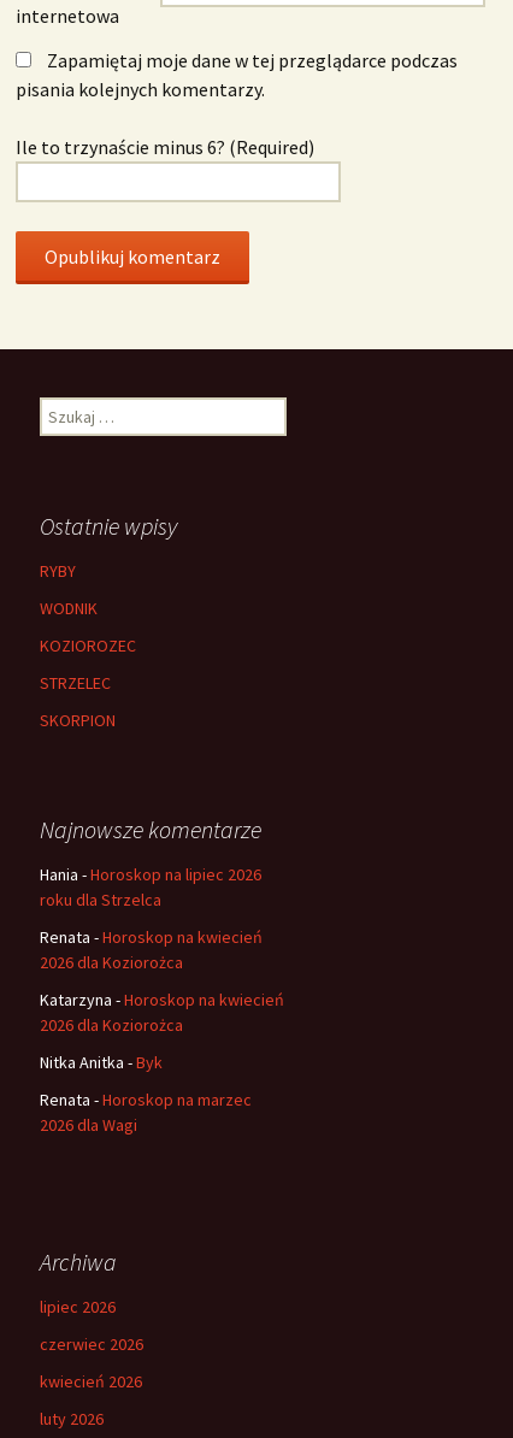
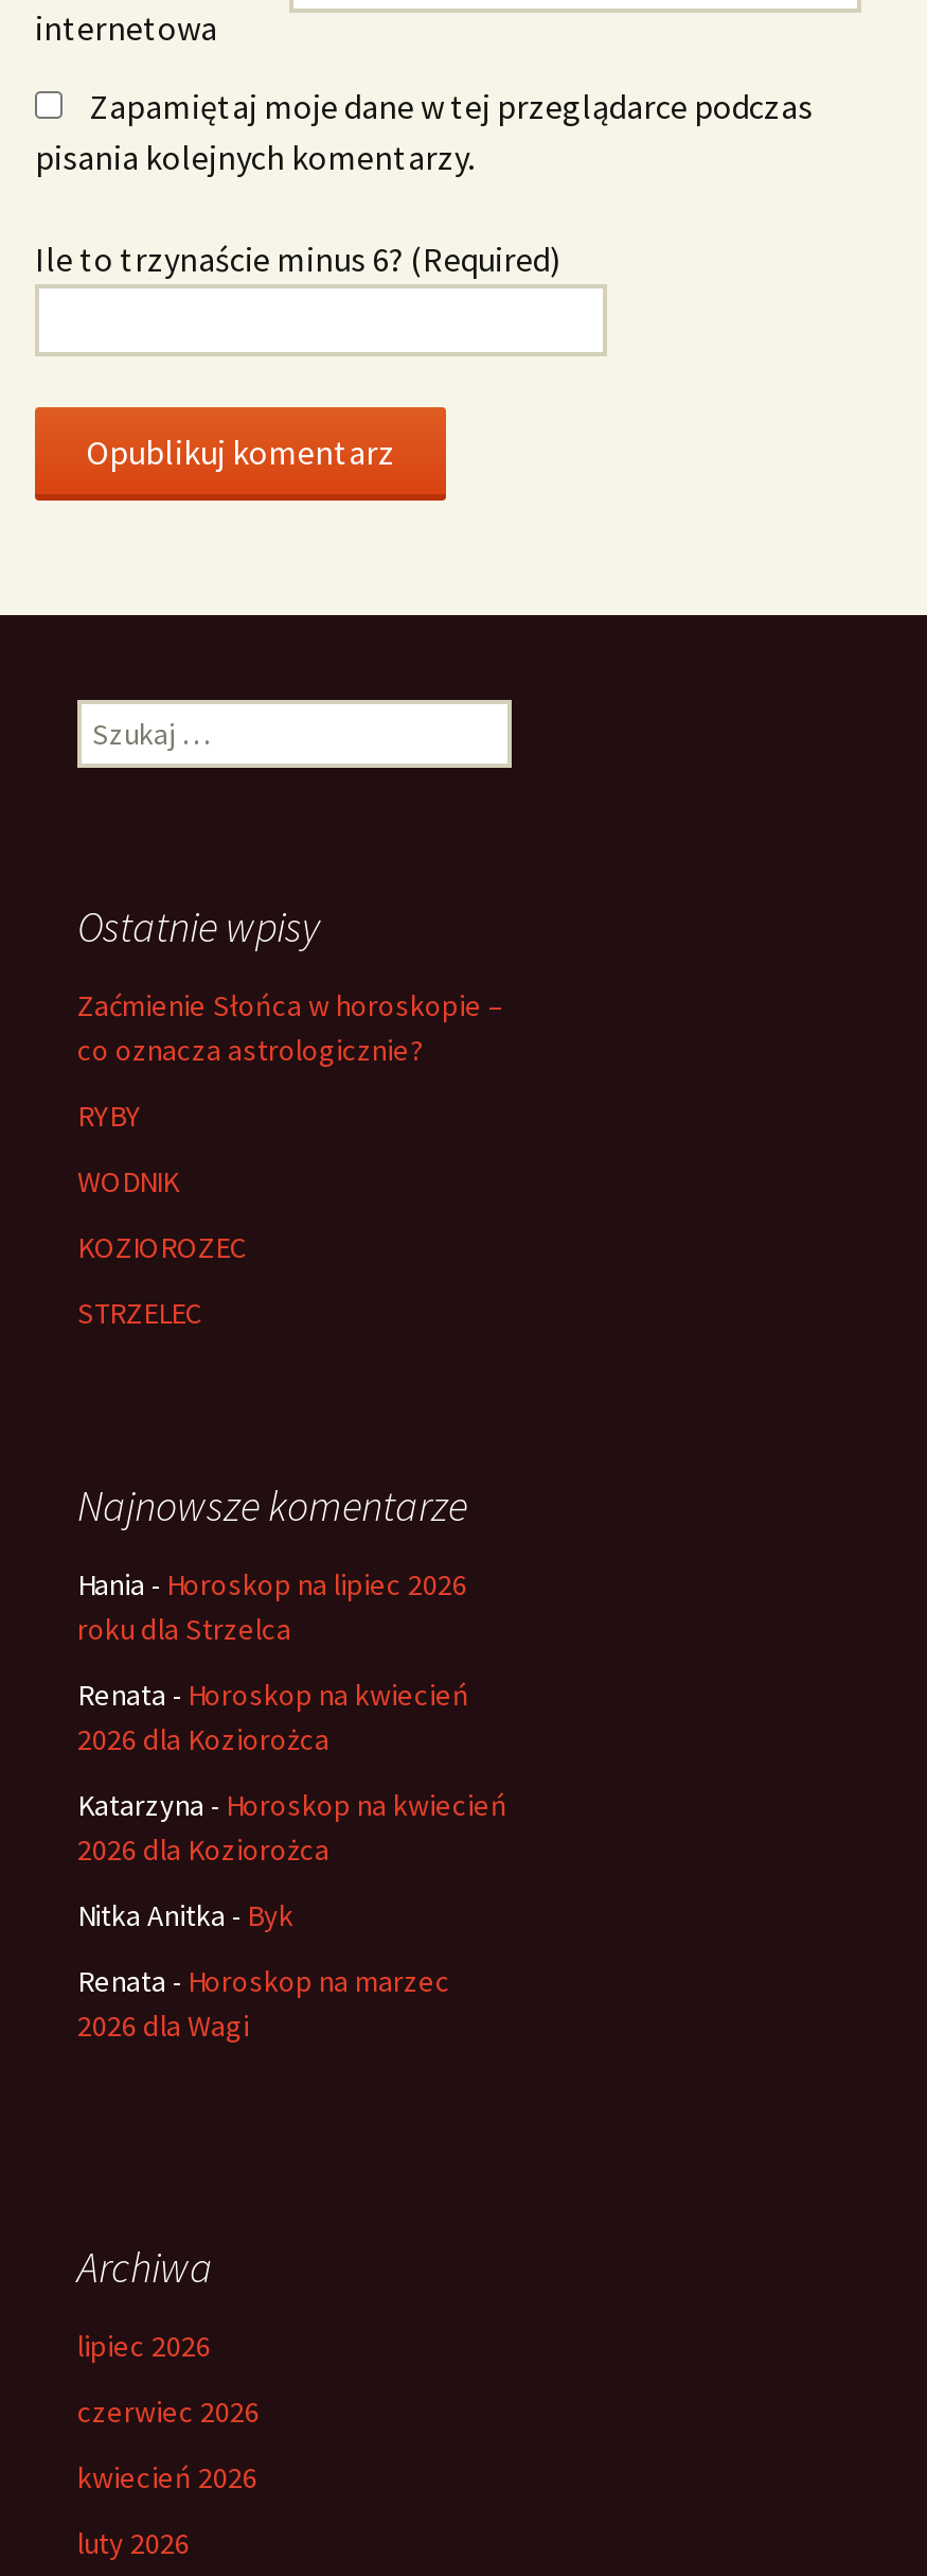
+ Zaćmienie Słońca w horoskopie –
+ co oznacza astrologicznie?

moved down: RYBY | WODNIK | KOZIOROZEC | STRZELEC

- SKORPION
